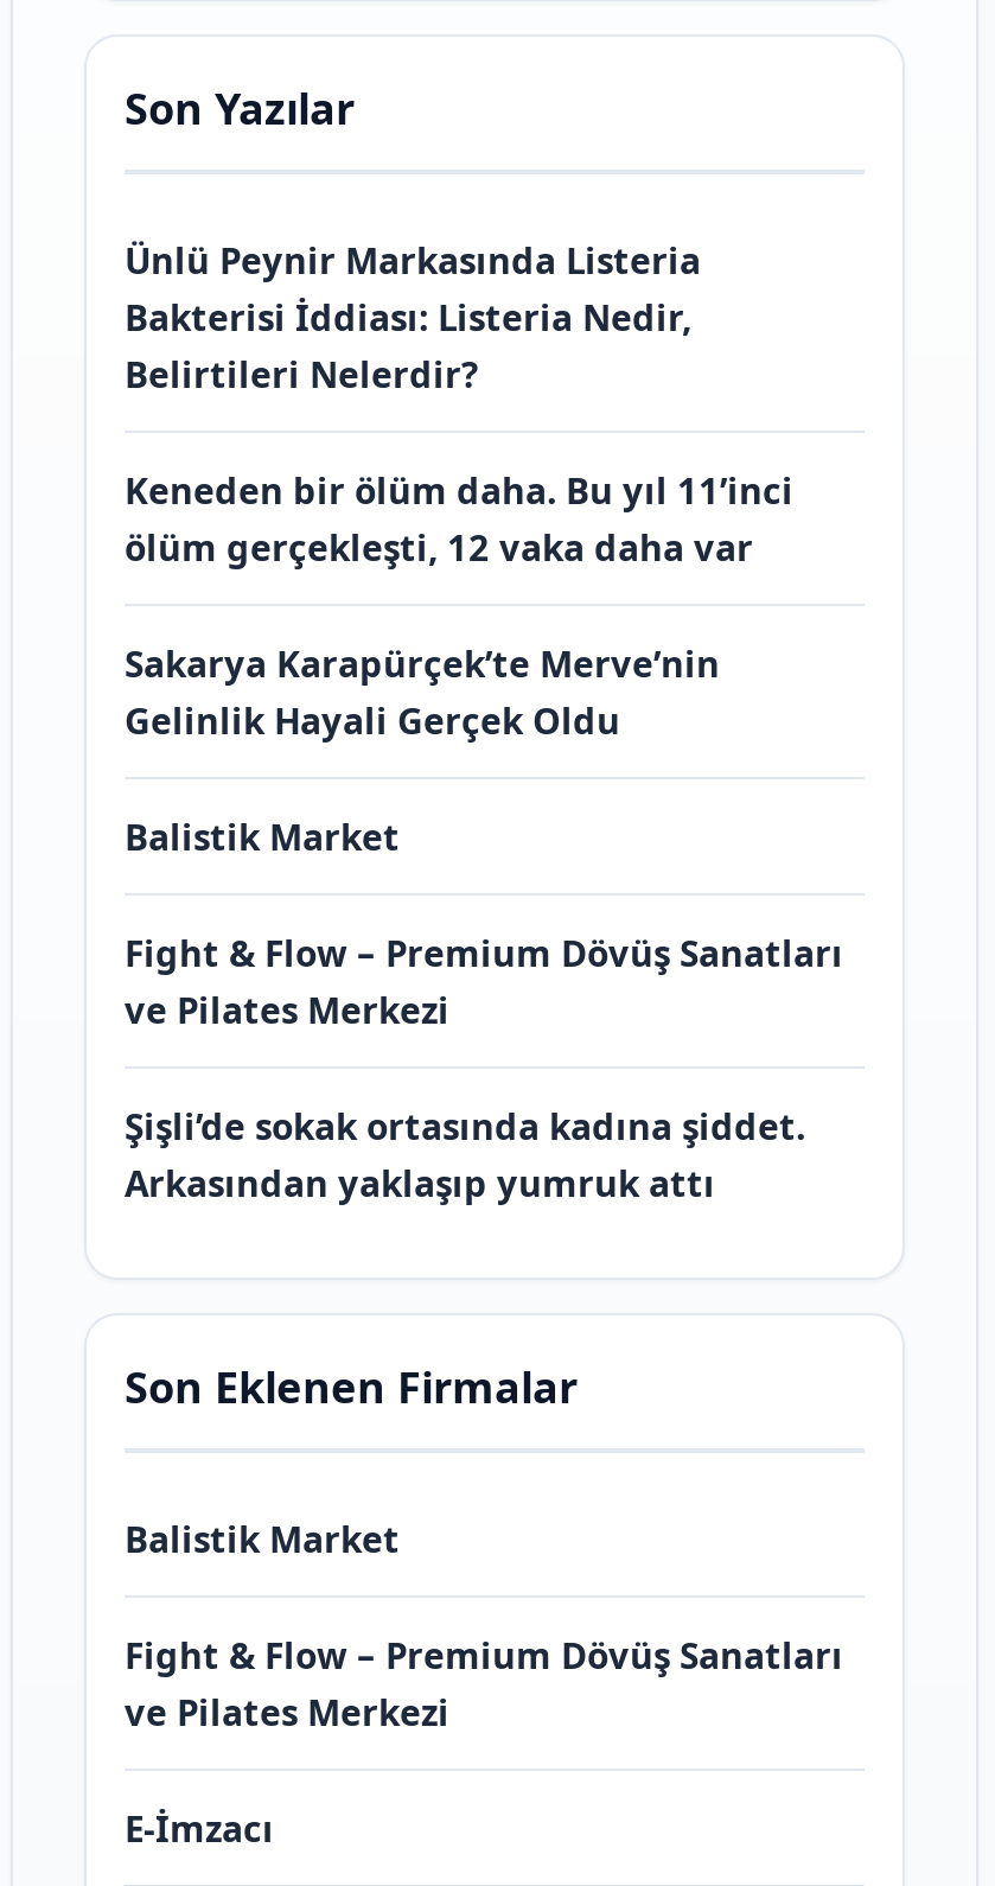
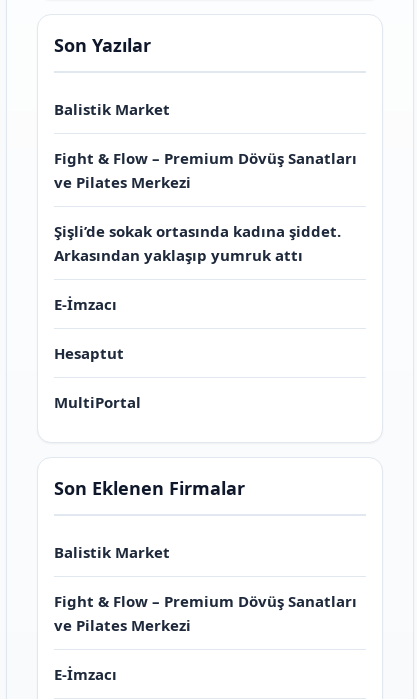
- Ünlü Peynir Markasında Listeria
- Bakterisi İddiası: Listeria Nedir,
- Belirtileri Nelerdir?
- Keneden bir ölüm daha. Bu yıl 11’inci
- ölüm gerçekleşti, 12 vaka daha var
- Sakarya Karapürçek’te Merve’nin
- Gelinlik Hayali Gerçek Oldu

moved up: Balistik Market | Fight & Flow – Premium Dövüş Sanatları | ve Pilates Merkezi | Şişli’de sokak ortasında kadına şiddet. | Arkasından yaklaşıp yumruk attı

+ E-İmzacı
+ Hesaptut
+ MultiPortal
